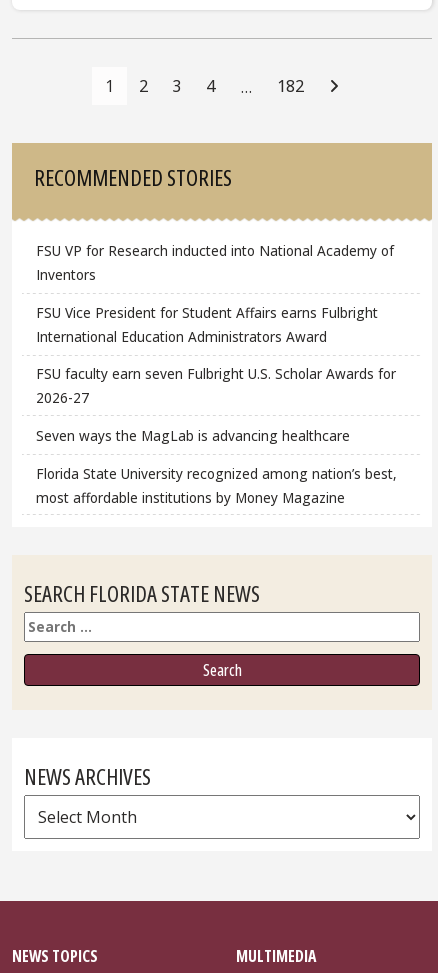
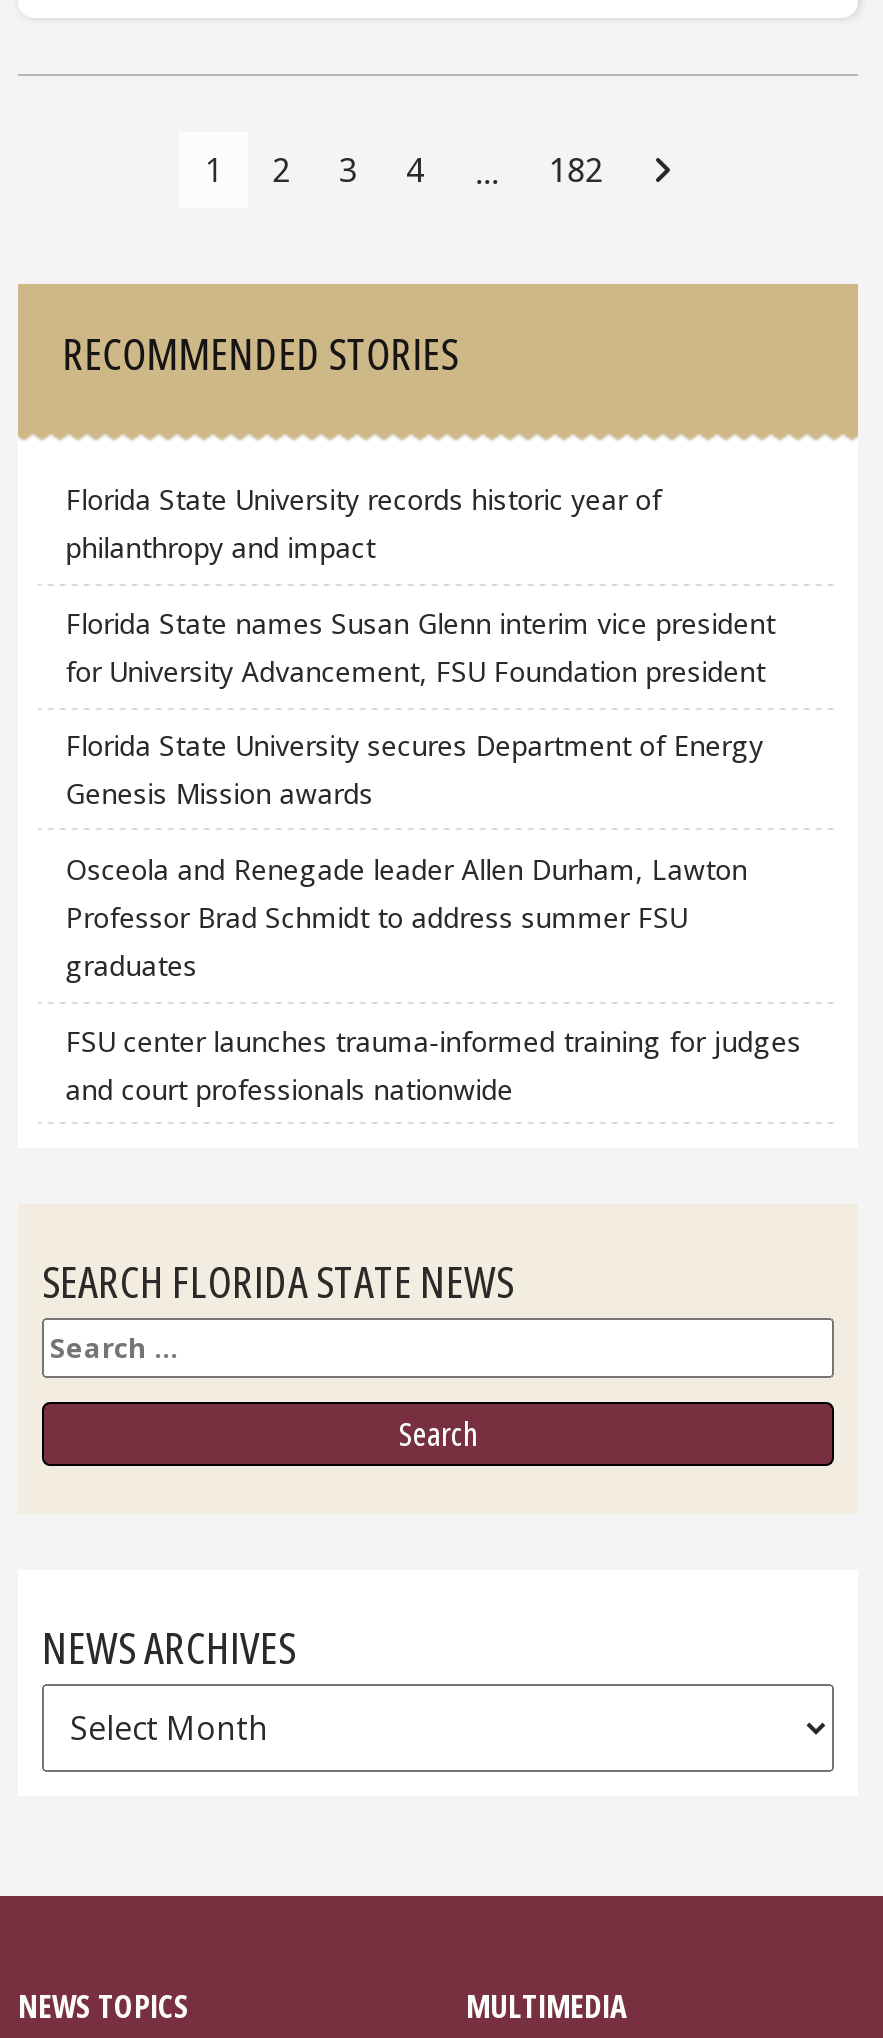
- FSU VP for Research inducted into National Academy of
- Inventors
+ Florida State University records historic year of
+ philanthropy and impact

- FSU Vice President for Student Affairs earns Fulbright
- International Education Administrators Award
+ Florida State names Susan Glenn interim vice president
+ for University Advancement, FSU Foundation president

- FSU faculty earn seven Fulbright U.S. Scholar Awards for
- 2026-27
+ Florida State University secures Department of Energy
+ Genesis Mission awards

- Seven ways the MagLab is advancing healthcare
+ Osceola and Renegade leader Allen Durham, Lawton
+ Professor Brad Schmidt to address summer FSU
+ graduates

- Florida State University recognized among nation’s best,
- most affordable institutions by Money Magazine
+ FSU center launches trauma-informed training for judges
+ and court professionals nationwide
